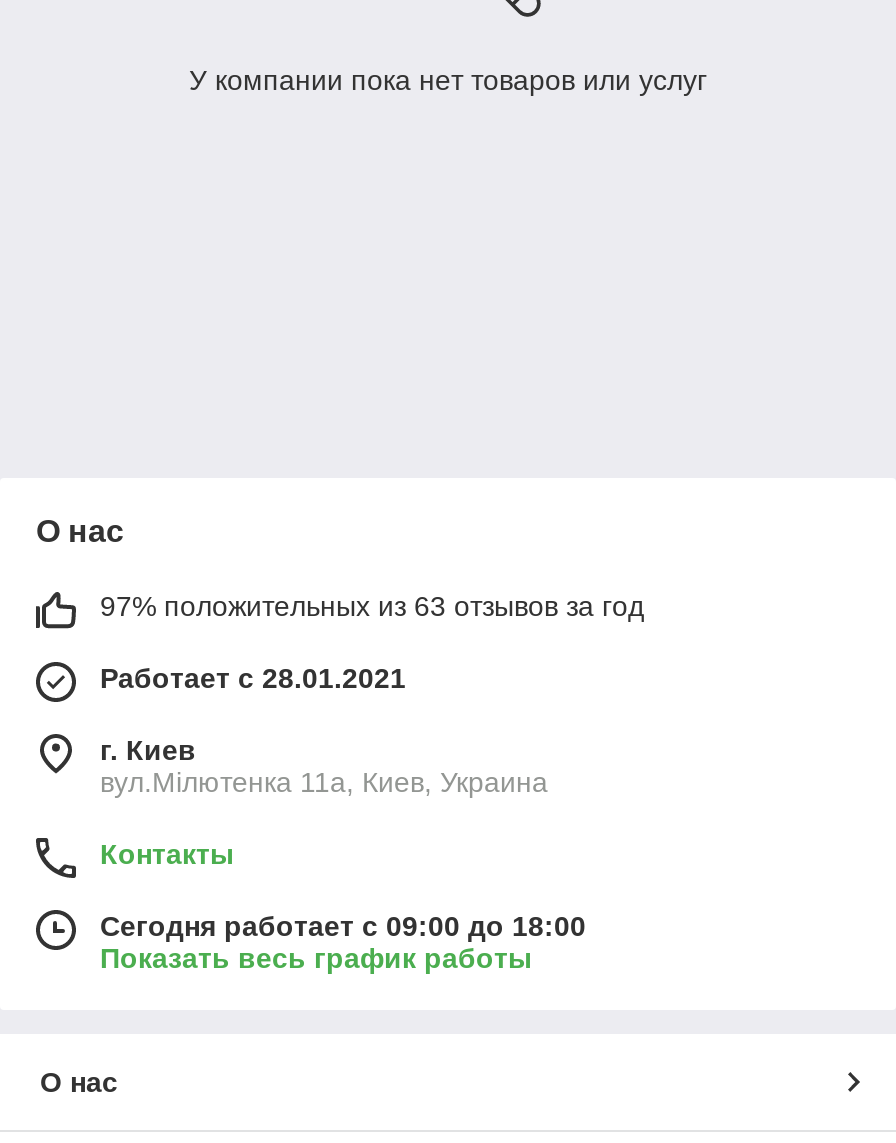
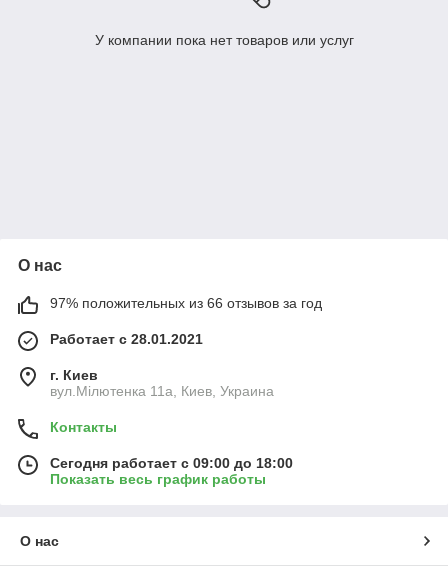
- 97% положительных из 63 отзывов за год
+ 97% положительных из 66 отзывов за год
